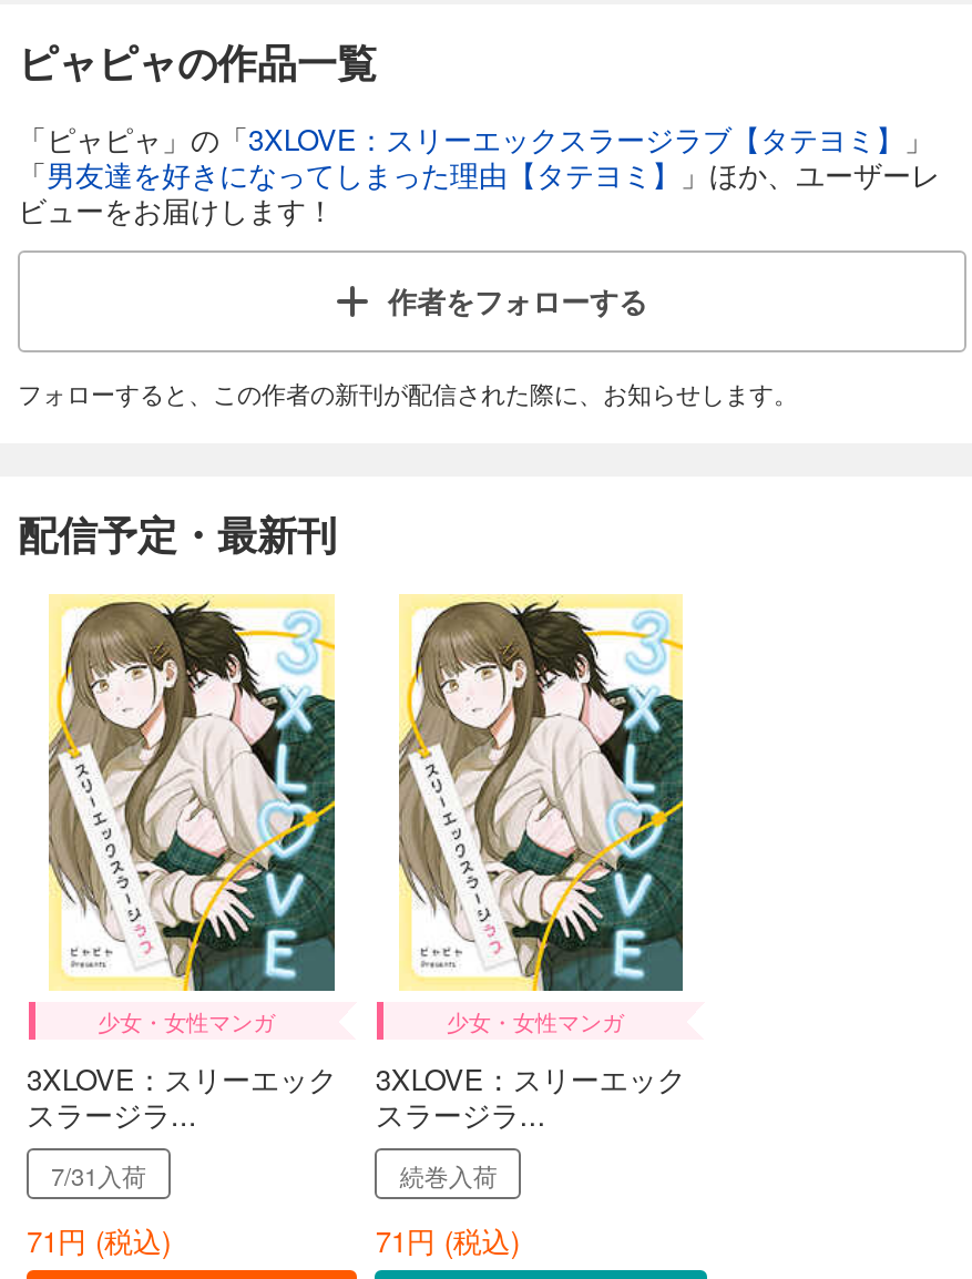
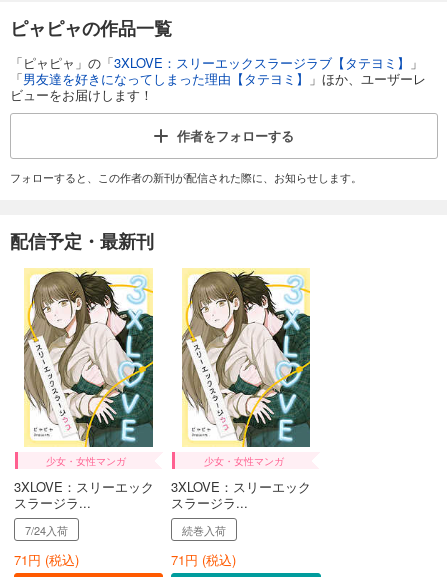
- 7/31入荷
+ 7/24入荷
